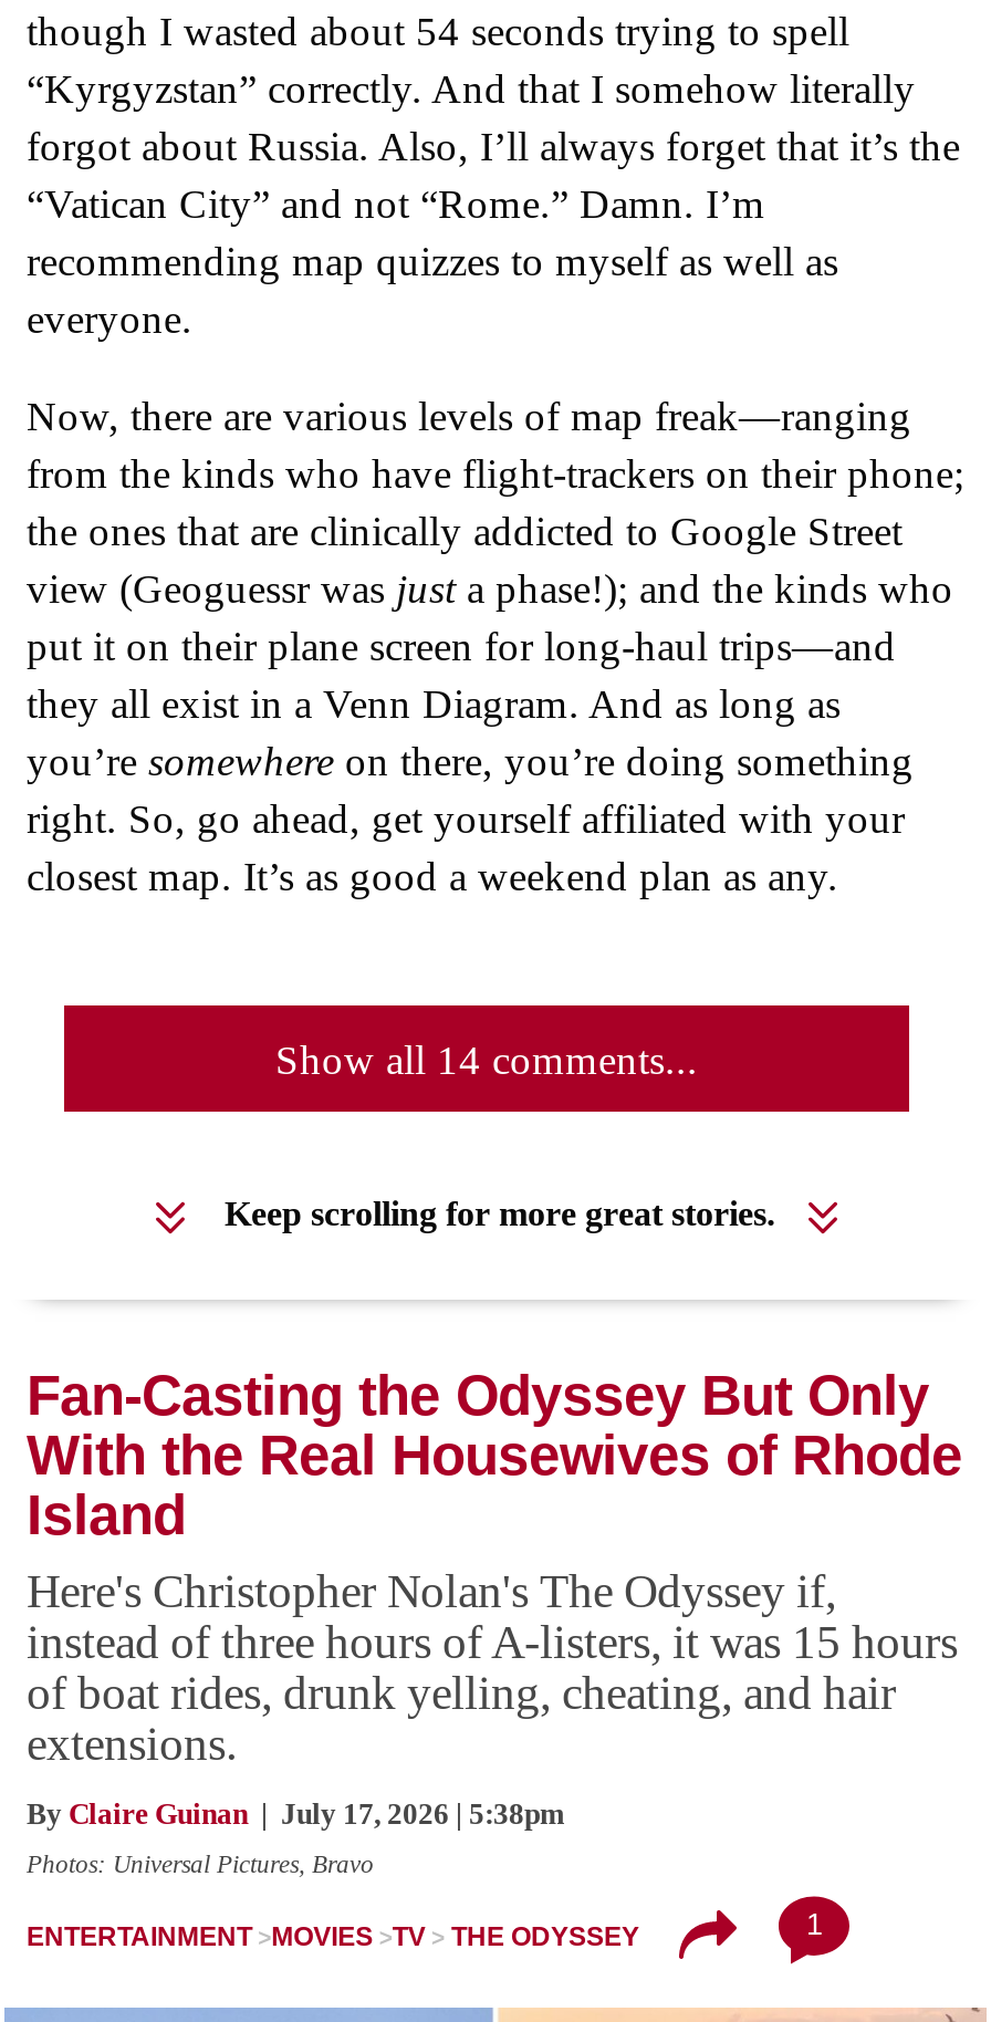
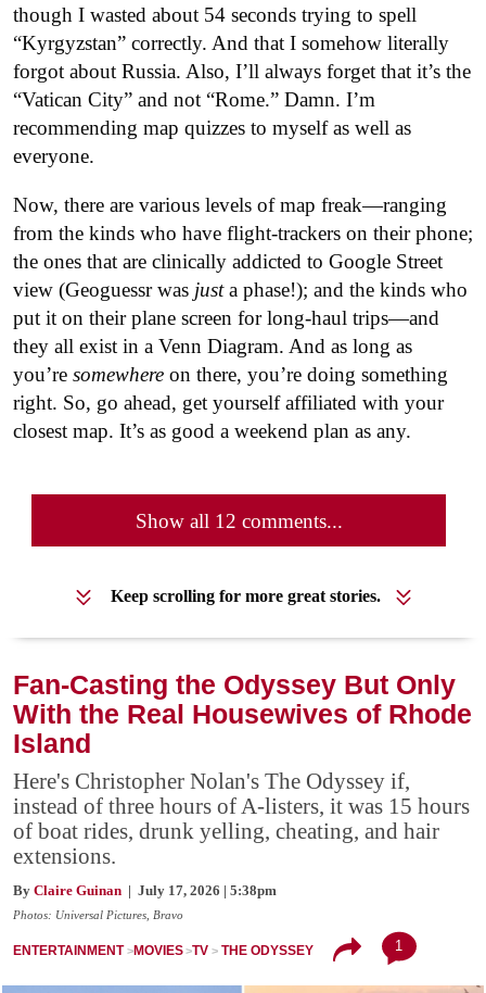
- Show all 14 comments...
+ Show all 12 comments...
